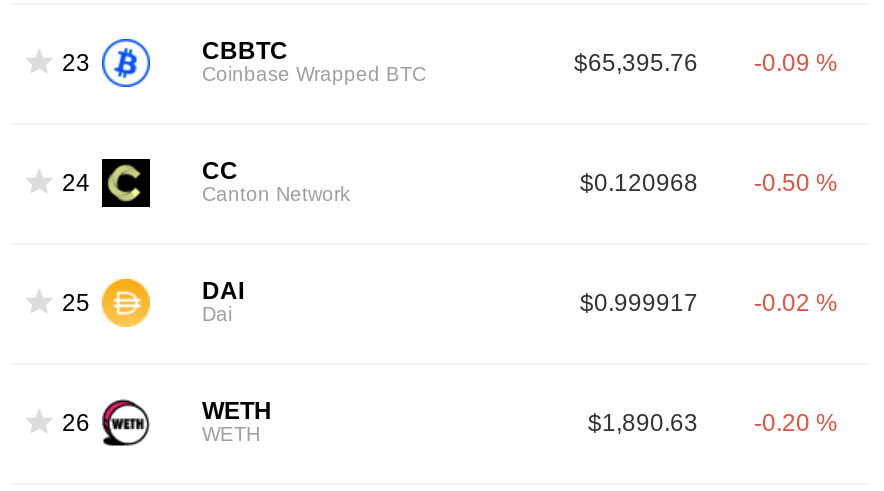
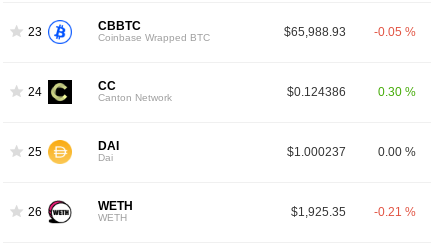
- $65,395.76
+ $65,988.93

- -0.09 %
+ -0.05 %

- $0.120968
+ $0.124386

- -0.50 %
+ 0.30 %

- $0.999917
+ $1.000237

- -0.02 %
+ 0.00 %

- $1,890.63
+ $1,925.35

- -0.20 %
+ -0.21 %
